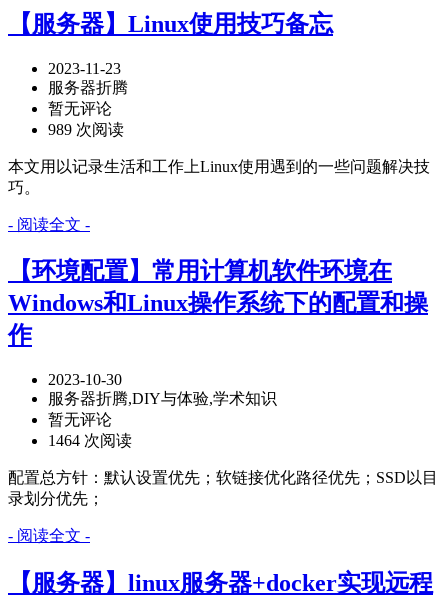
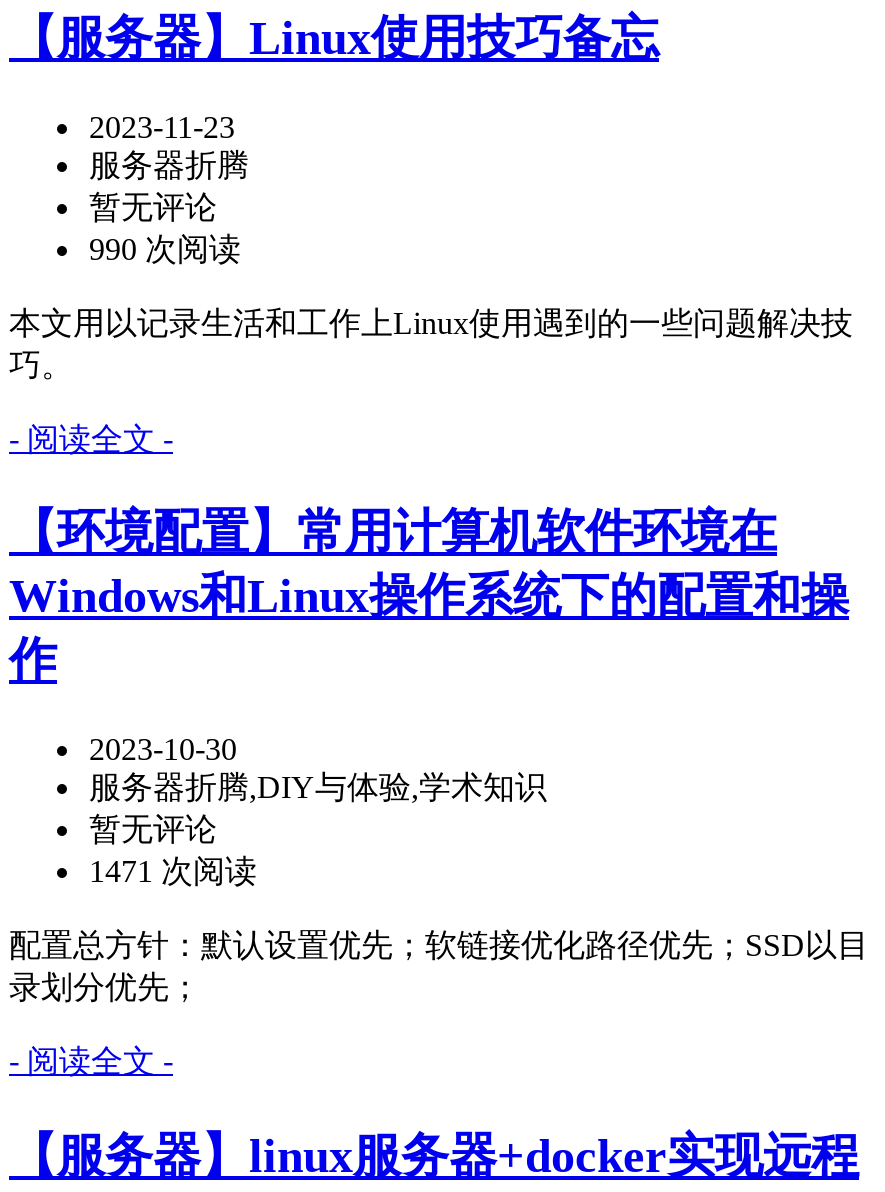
- 989 次阅读
+ 990 次阅读

- 1464 次阅读
+ 1471 次阅读
